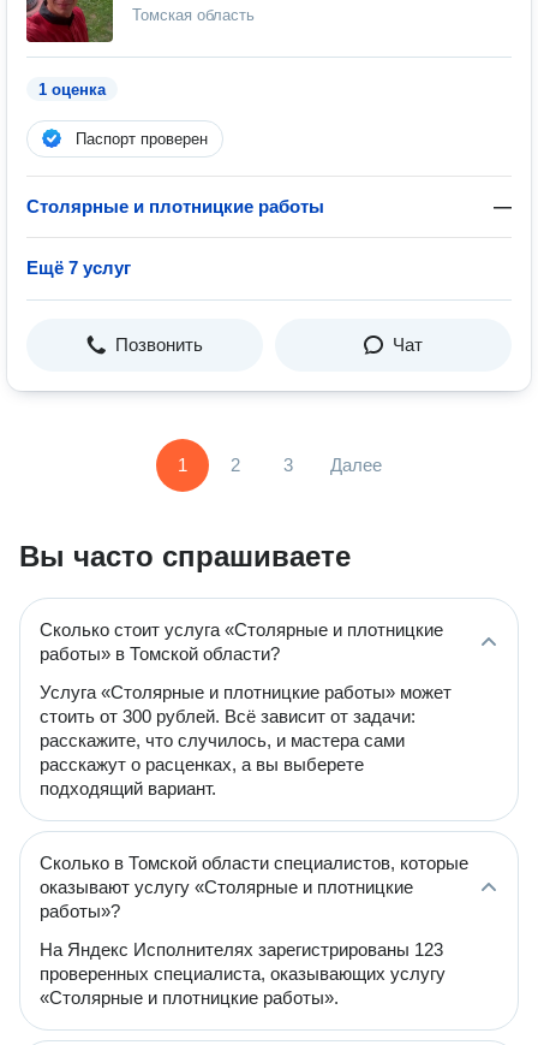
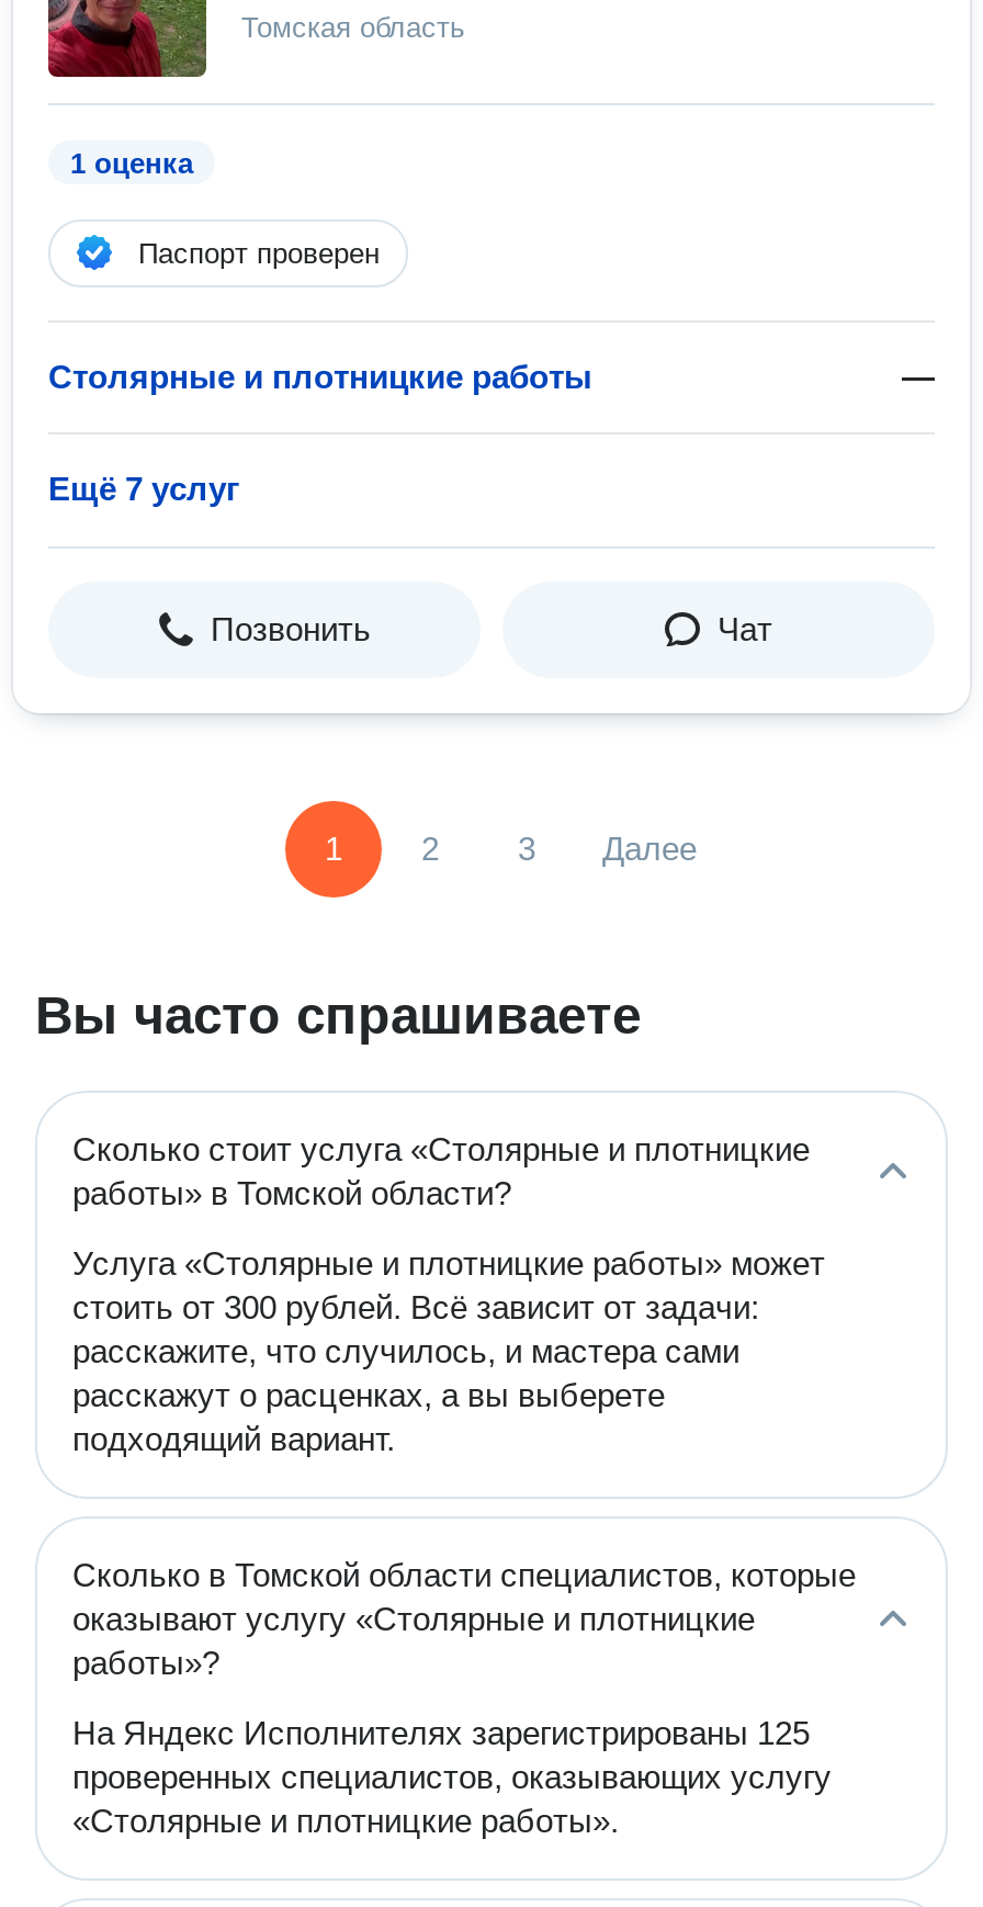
- На Яндекс Исполнителях зарегистрированы 123
+ На Яндекс Исполнителях зарегистрированы 125

- проверенных специалиста, оказывающих услугу
+ проверенных специалистов, оказывающих услугу
